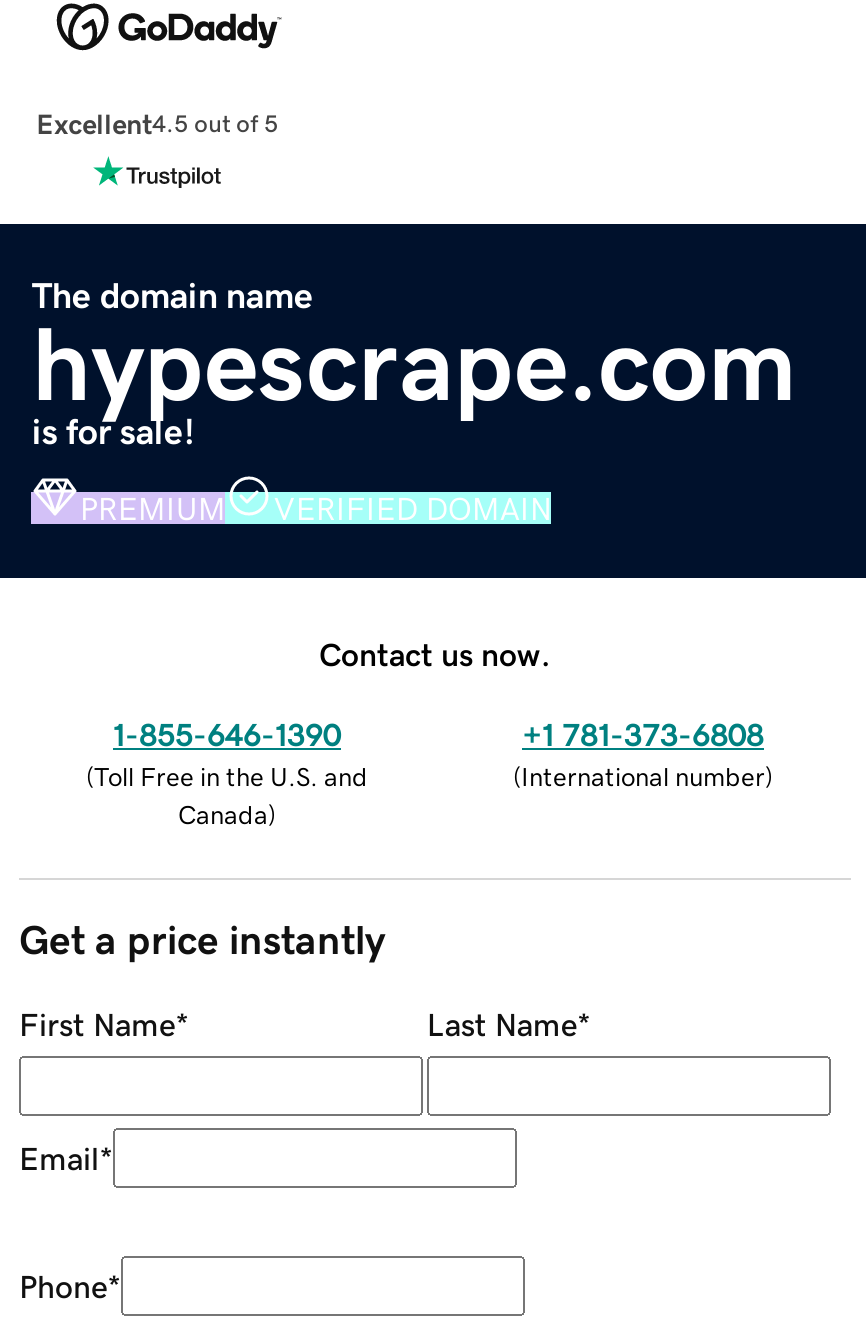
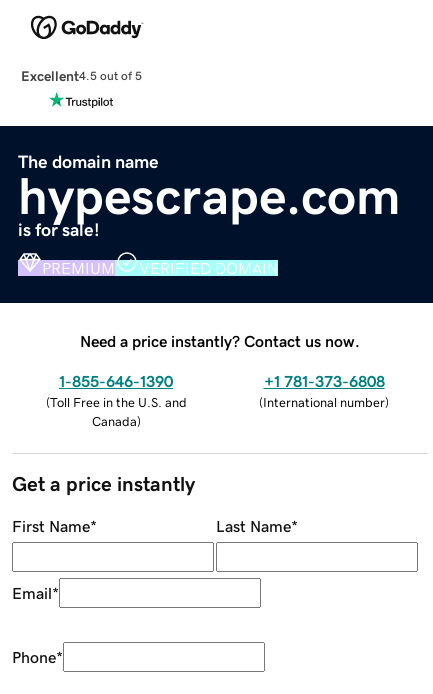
- Contact us now.
+ Need a price instantly? Contact us now.
